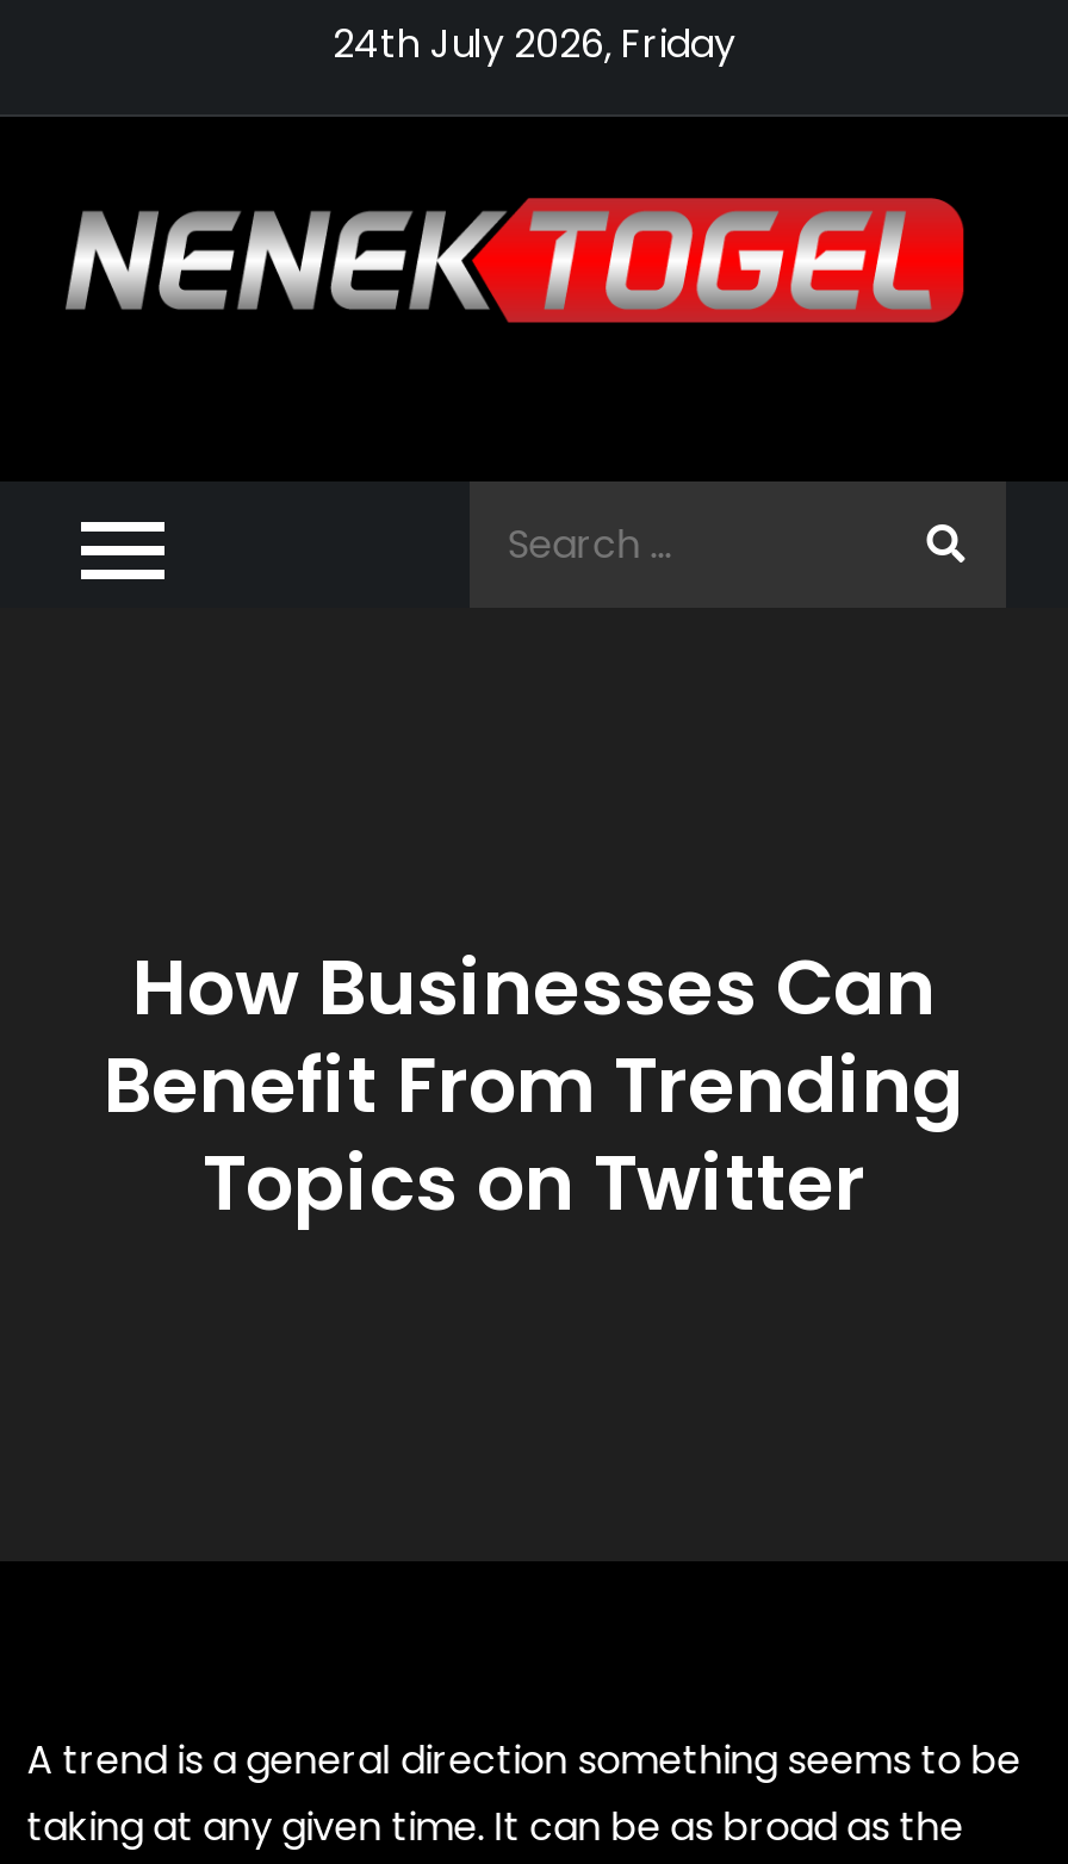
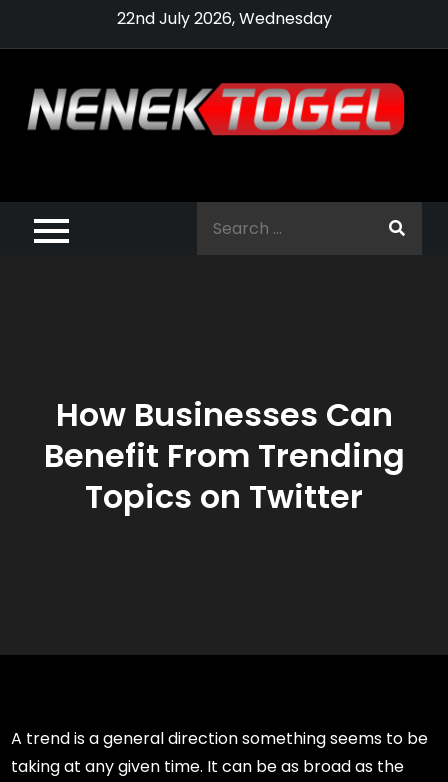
- 24th July 2026, Friday
+ 22nd July 2026, Wednesday
